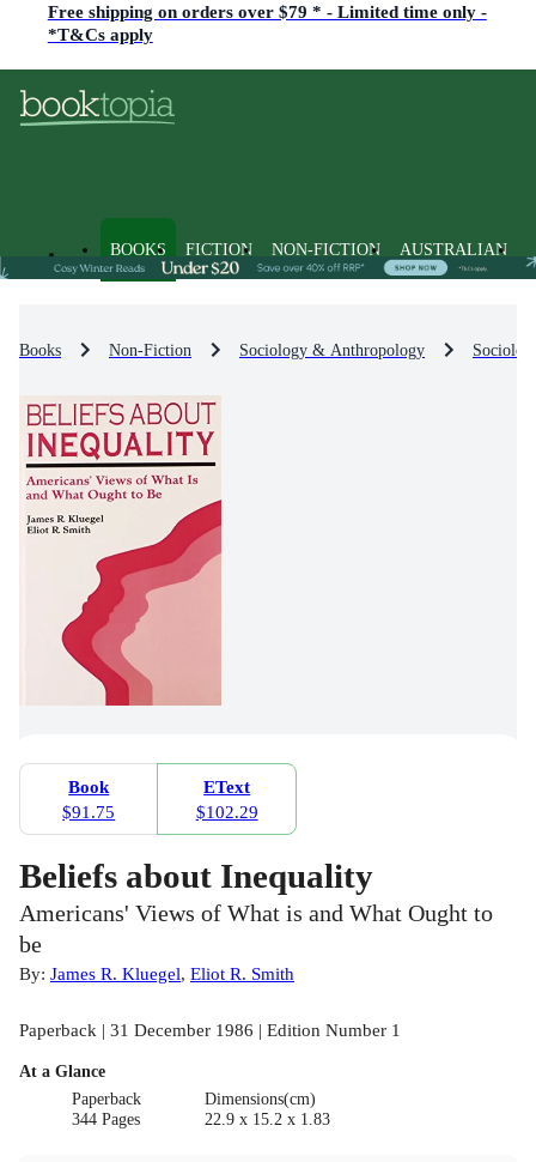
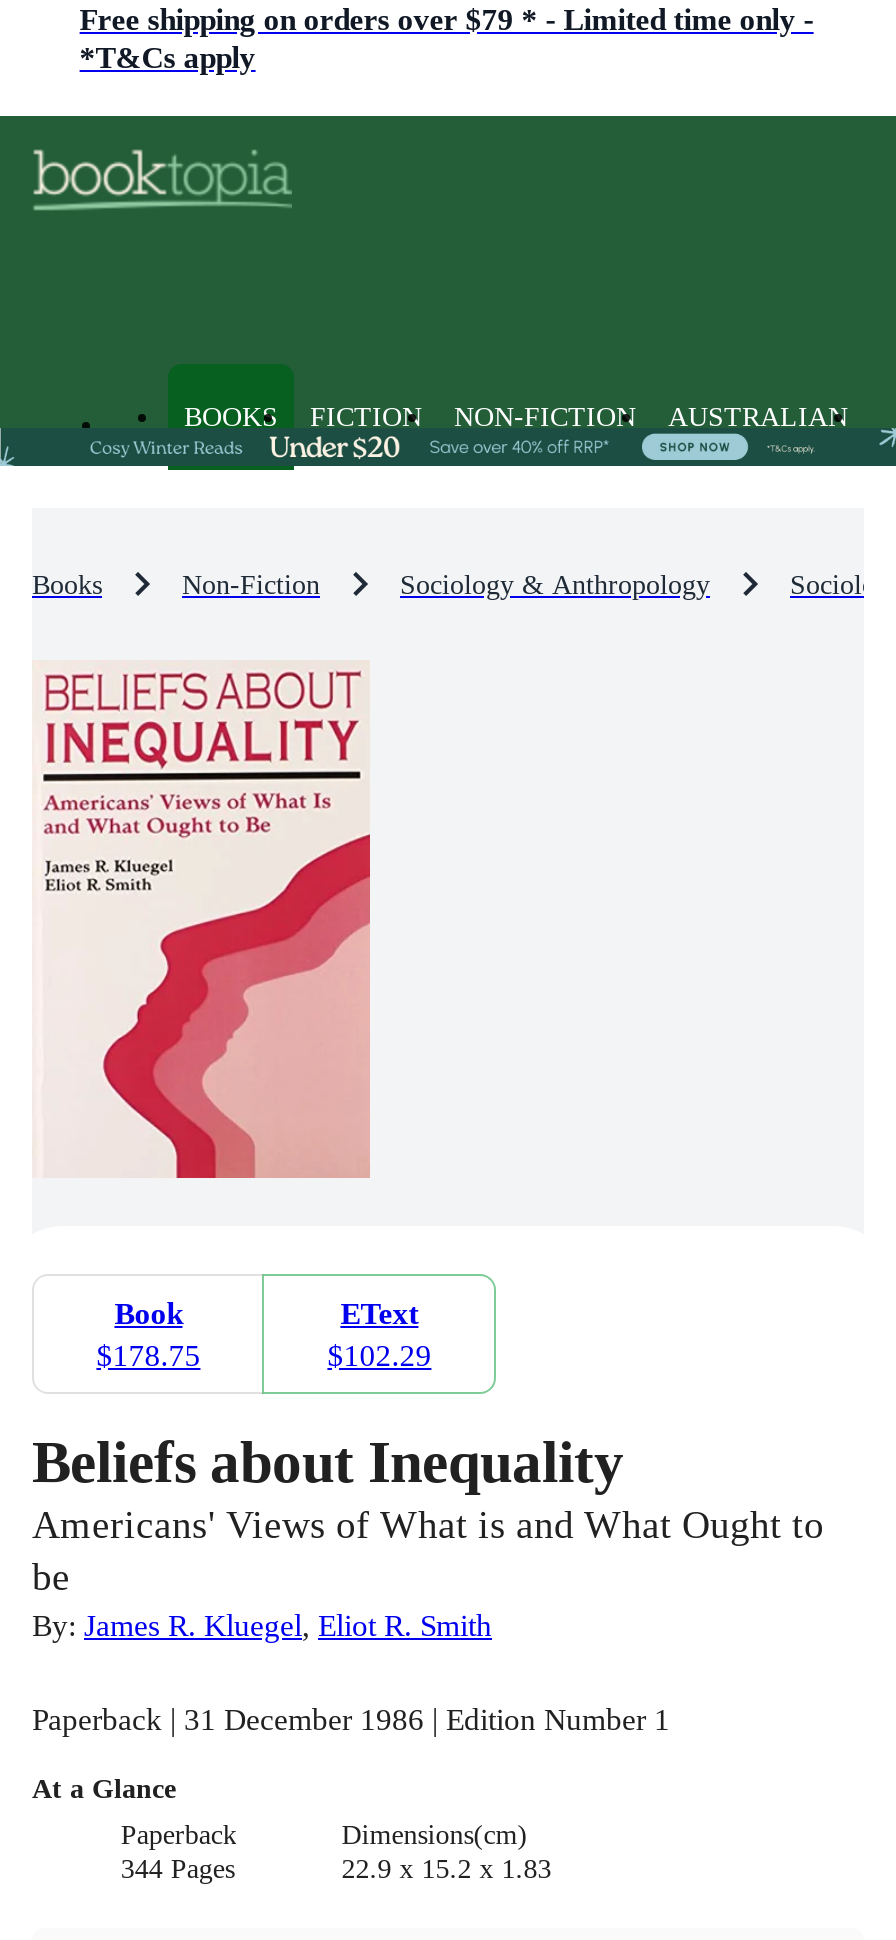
- $91.75
+ $178.75
